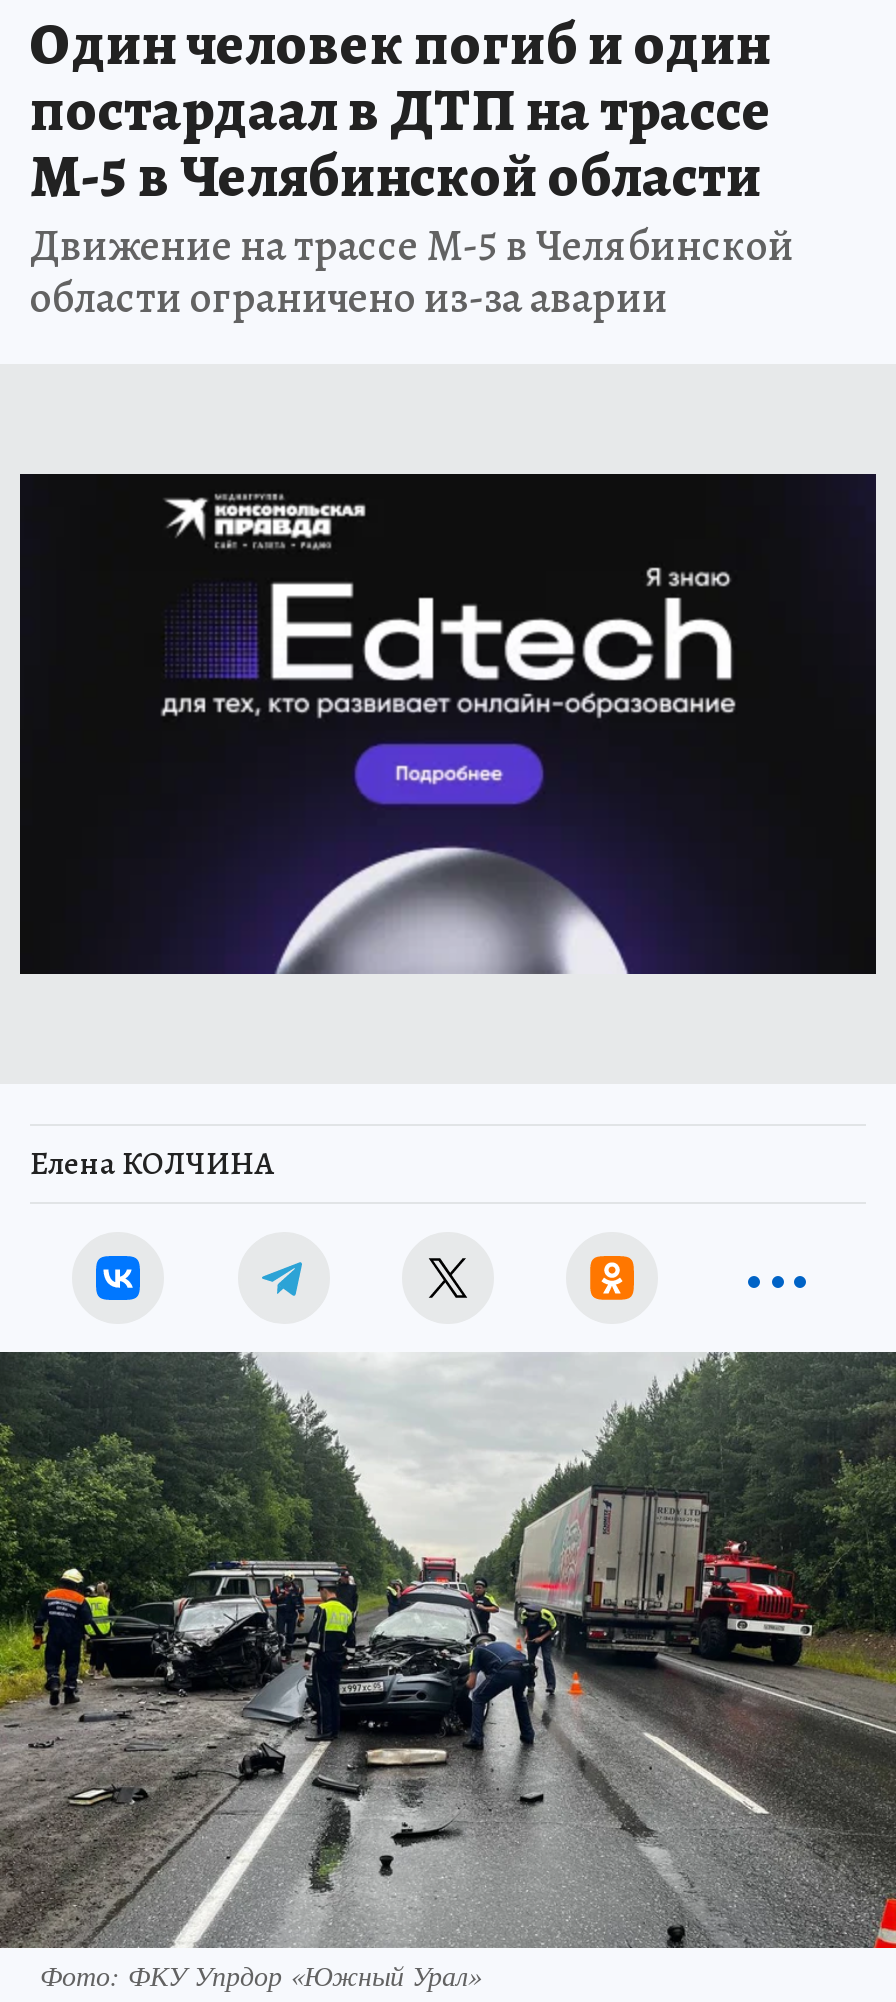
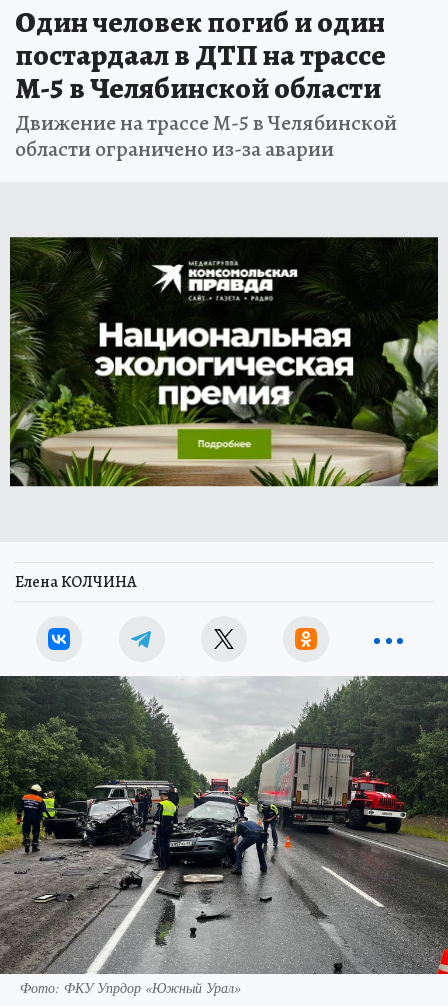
- [image]
+ [image]
